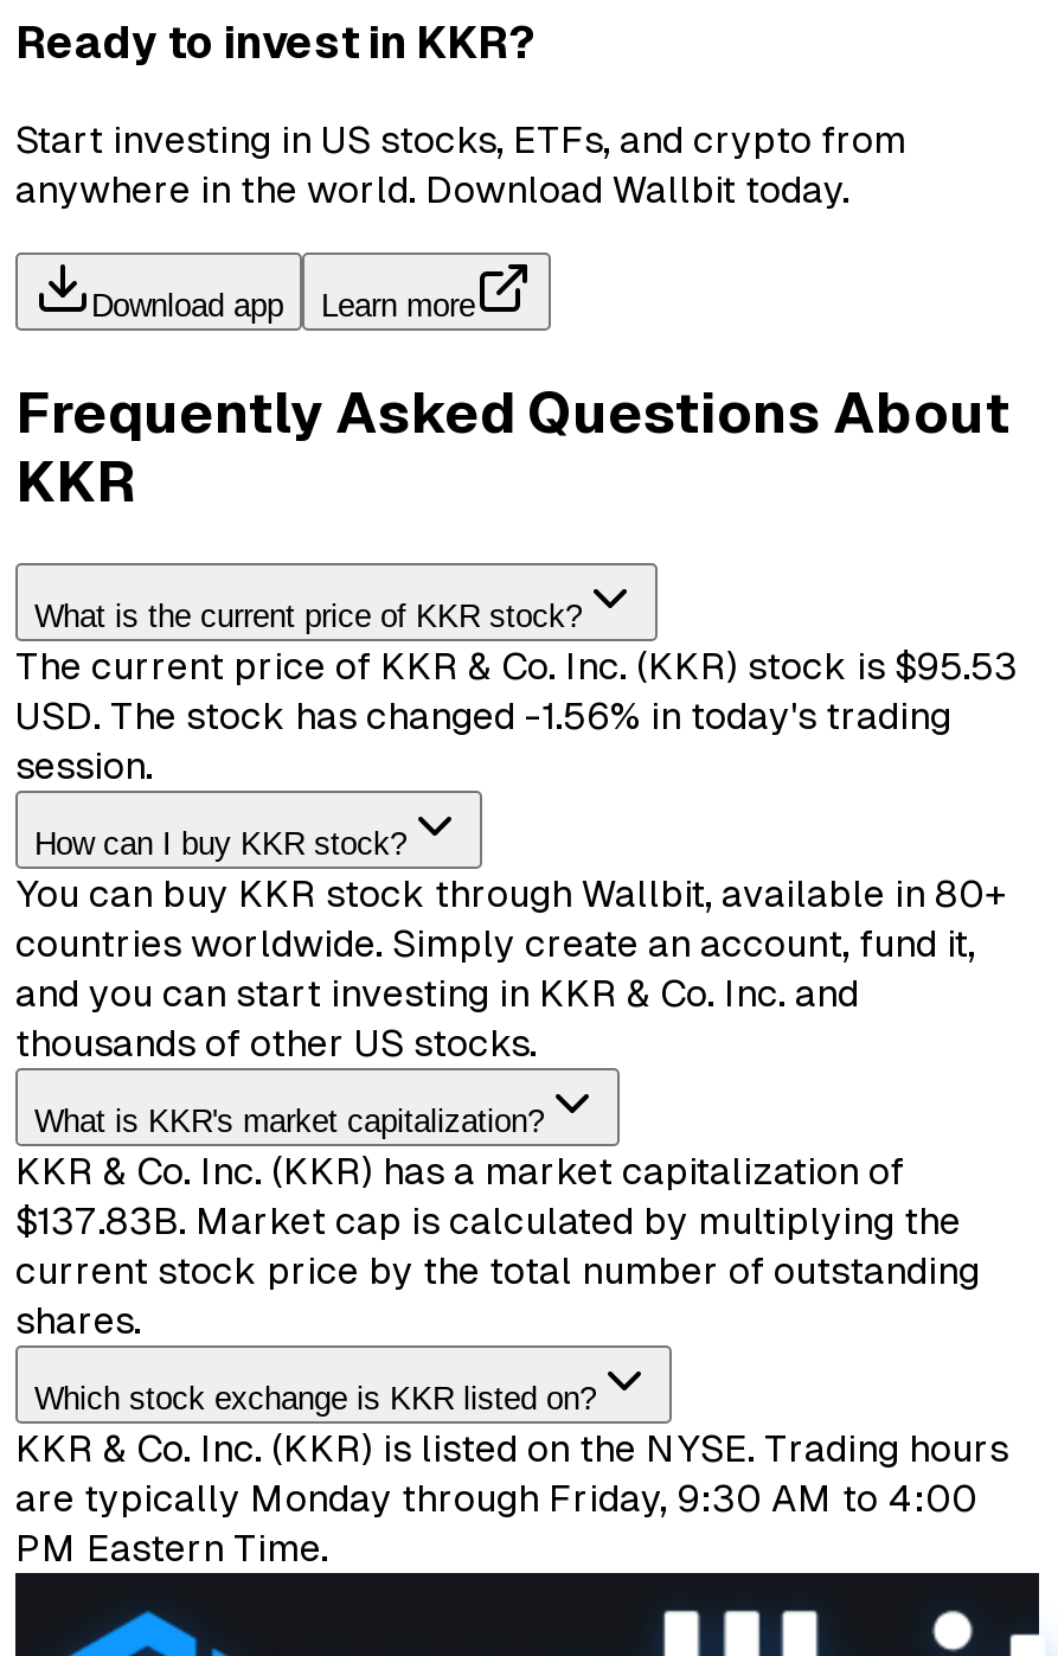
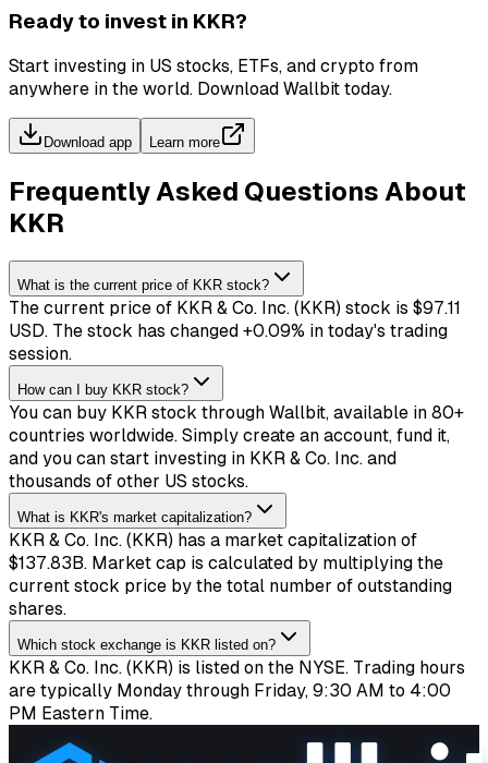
- The current price of KKR & Co. Inc. (KKR) stock is $95.53
+ The current price of KKR & Co. Inc. (KKR) stock is $97.11

- USD. The stock has changed -1.56% in today's trading
+ USD. The stock has changed +0.09% in today's trading
